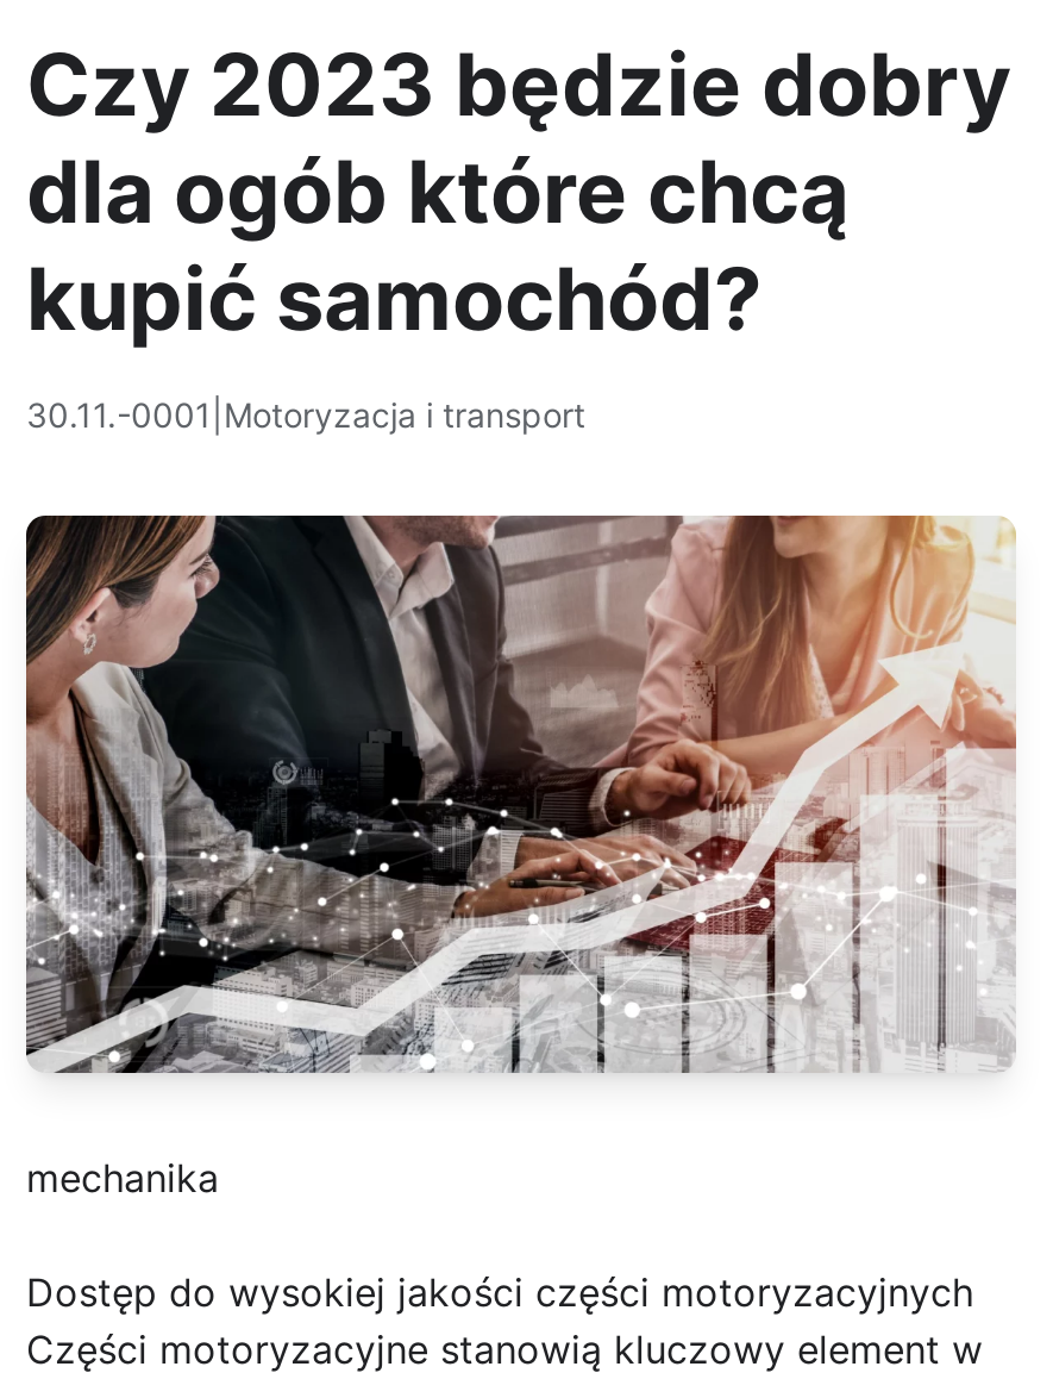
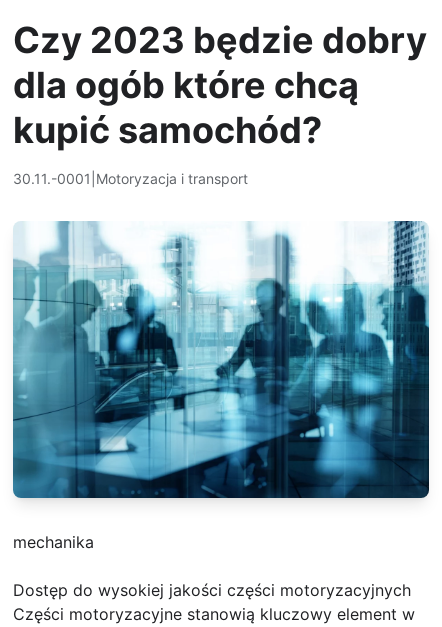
- [image]
+ [image]
